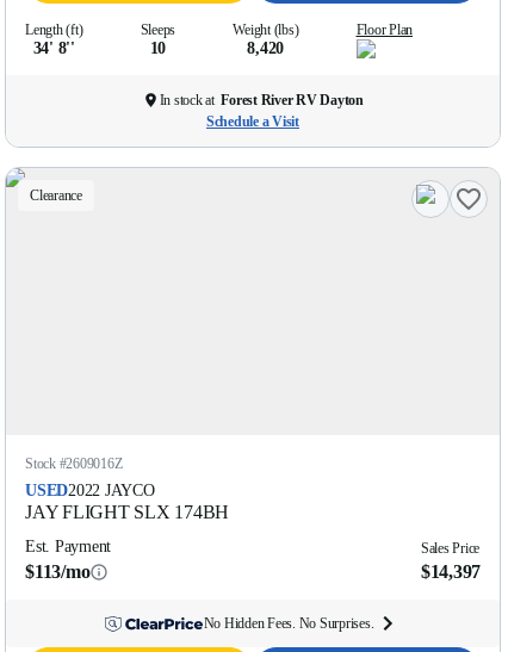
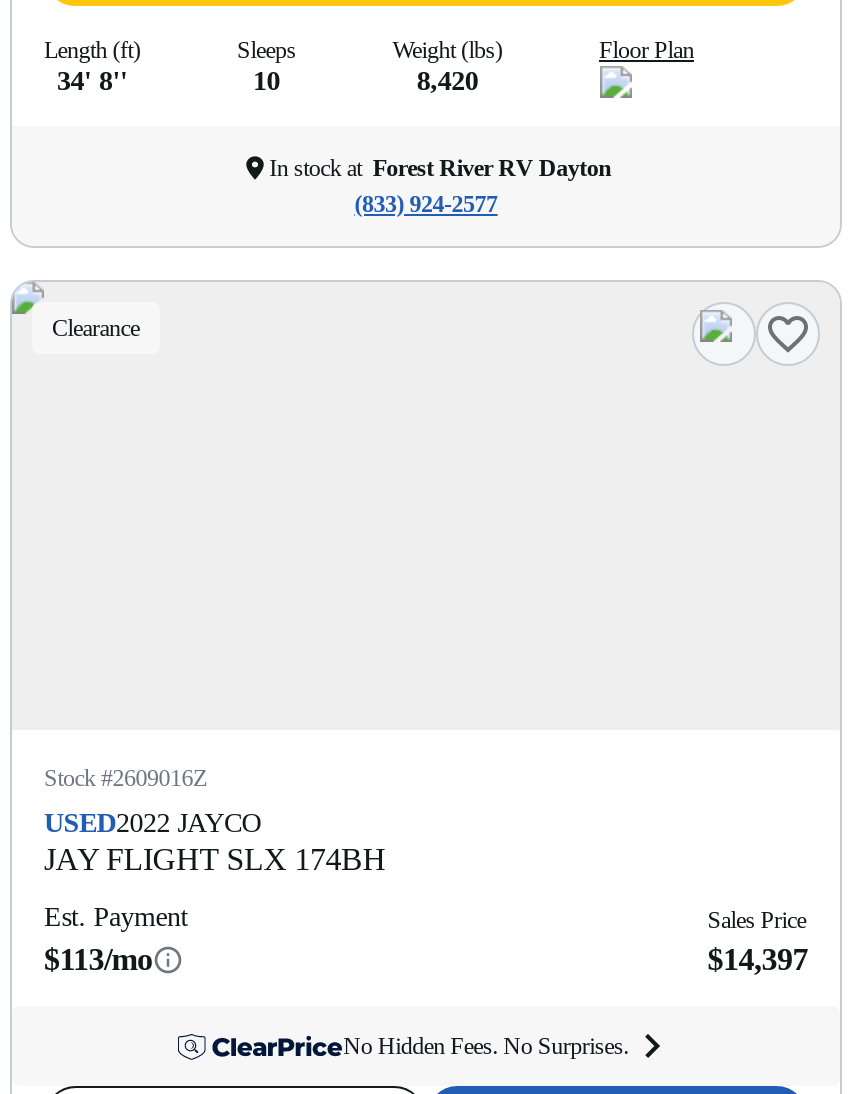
- Schedule a Visit
+ (833) 924-2577
